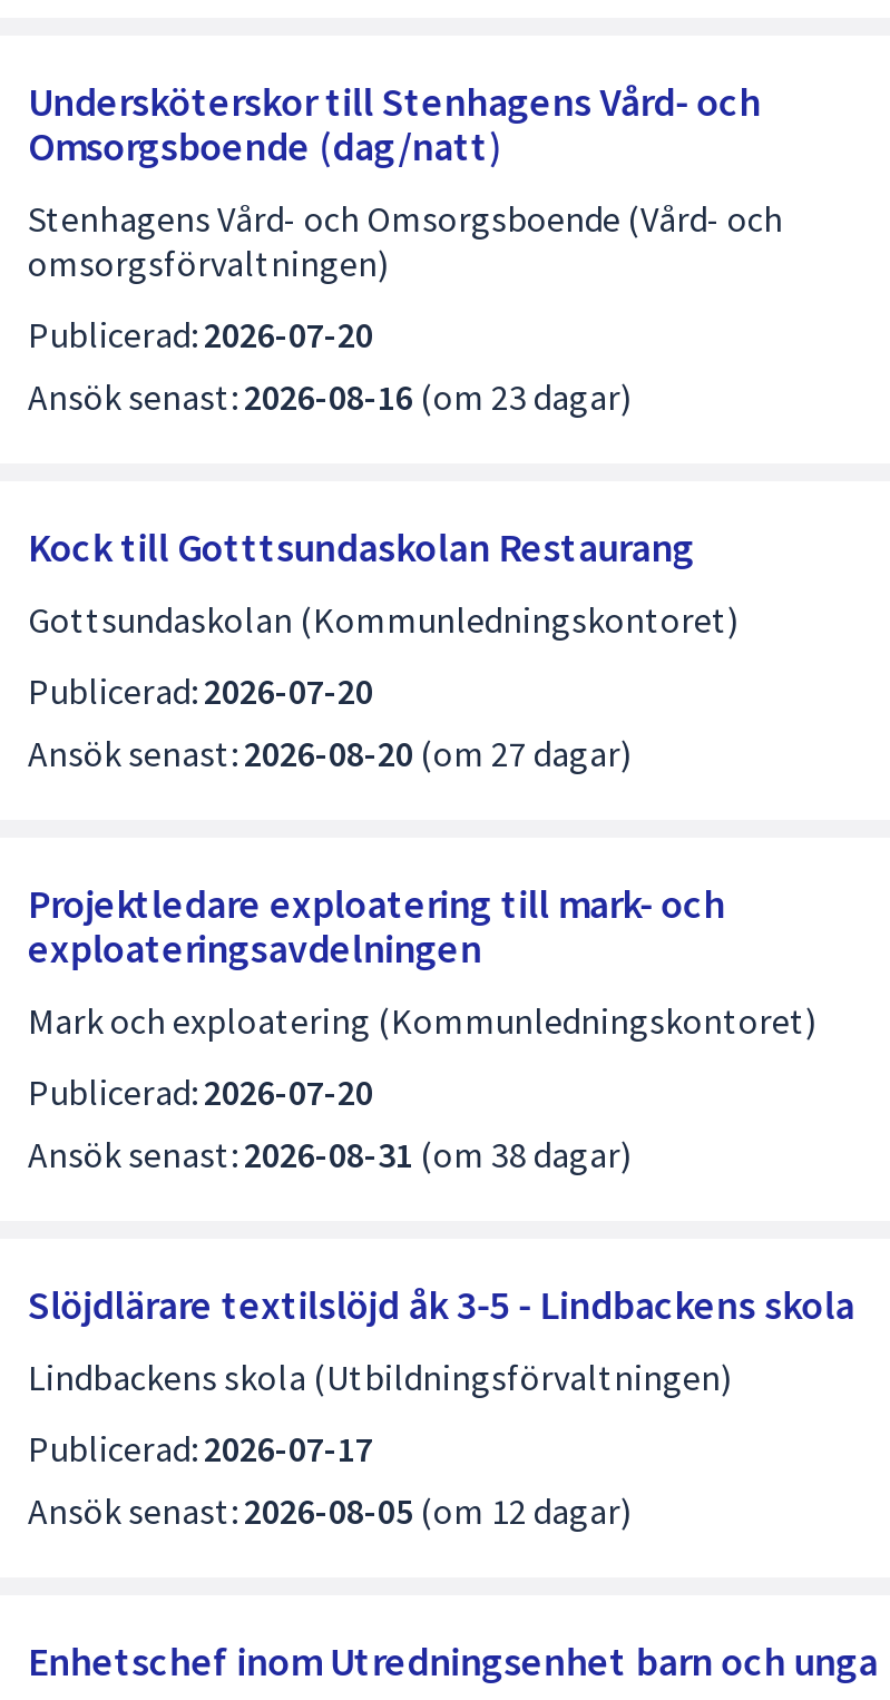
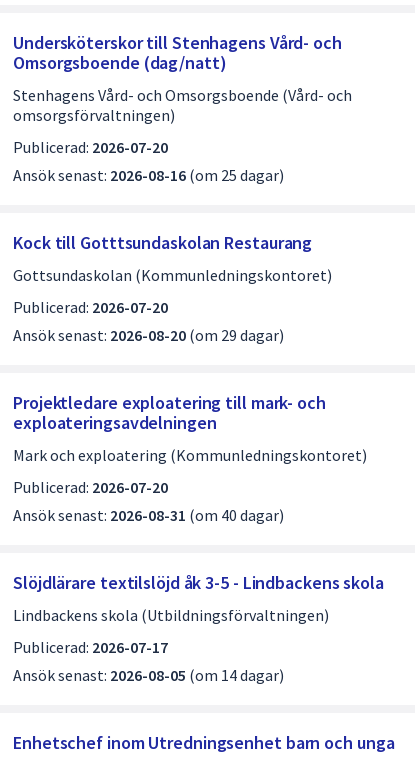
- Ansök senast: 2026-08-16 (om 23 dagar)
+ Ansök senast: 2026-08-16 (om 25 dagar)

- Ansök senast: 2026-08-20 (om 27 dagar)
+ Ansök senast: 2026-08-20 (om 29 dagar)

- Ansök senast: 2026-08-31 (om 38 dagar)
+ Ansök senast: 2026-08-31 (om 40 dagar)

- Ansök senast: 2026-08-05 (om 12 dagar)
+ Ansök senast: 2026-08-05 (om 14 dagar)
